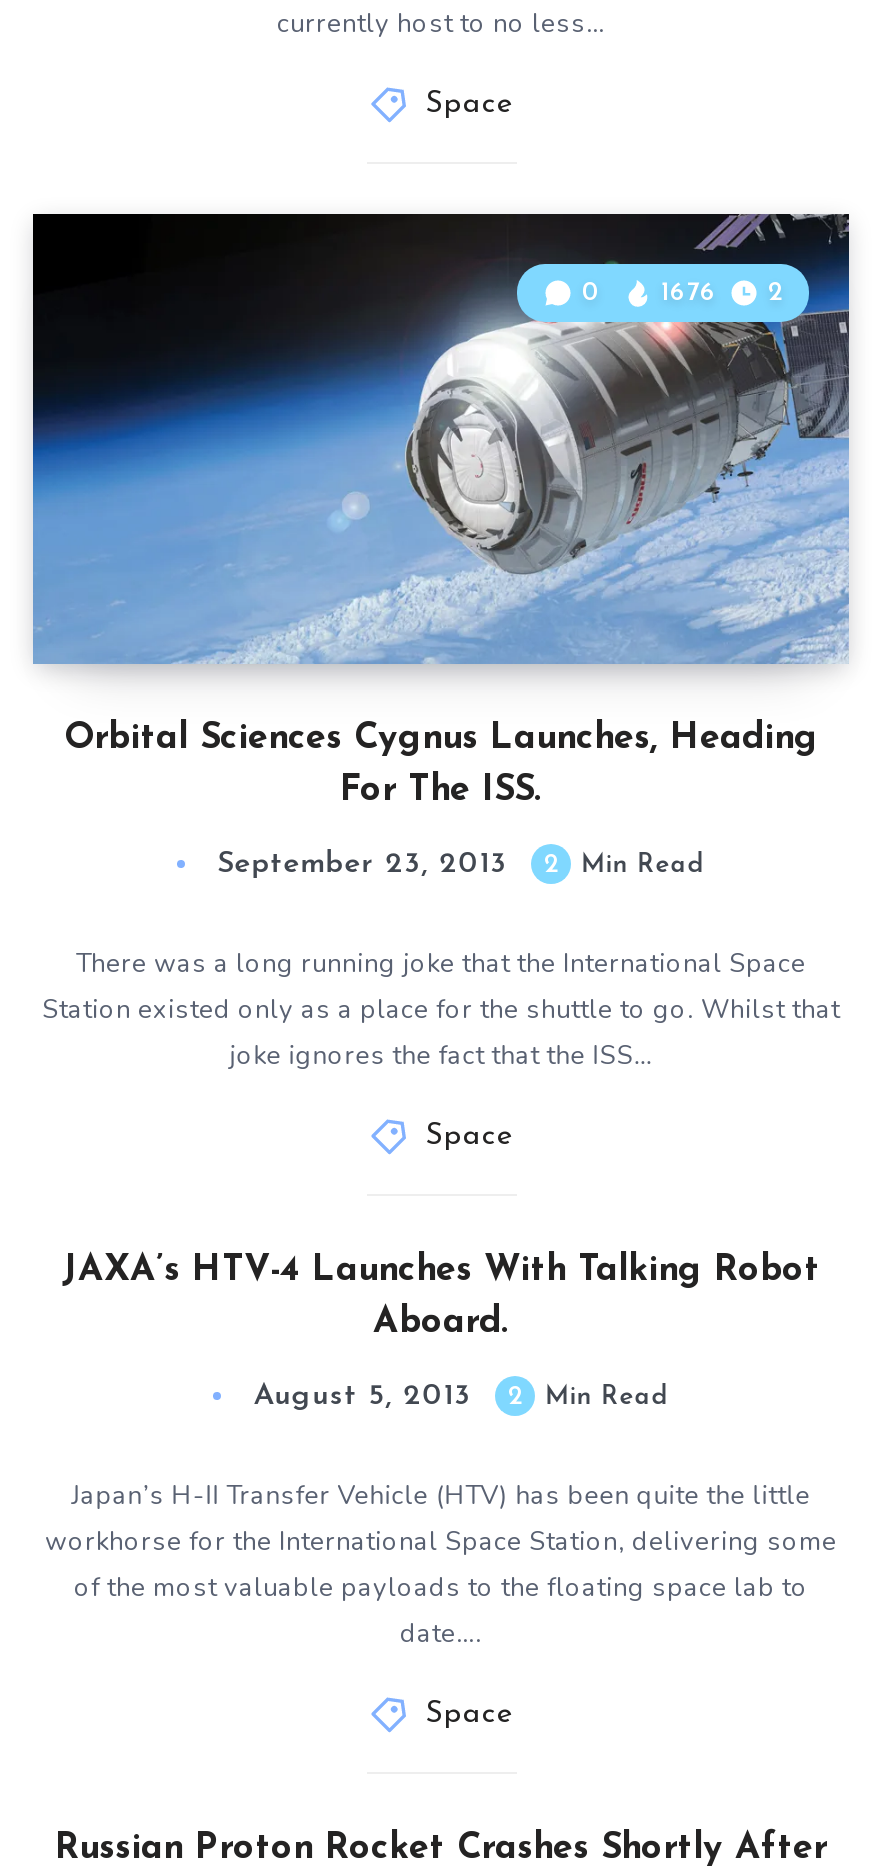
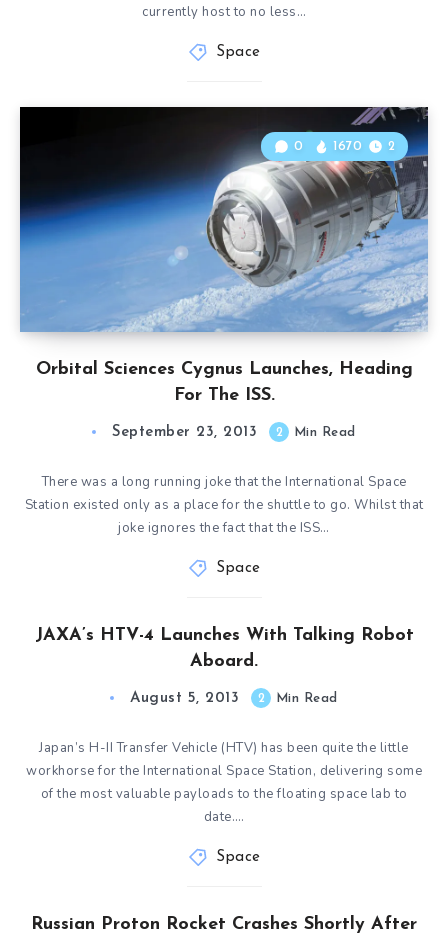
- 0 1676 2
+ 0 1670 2
